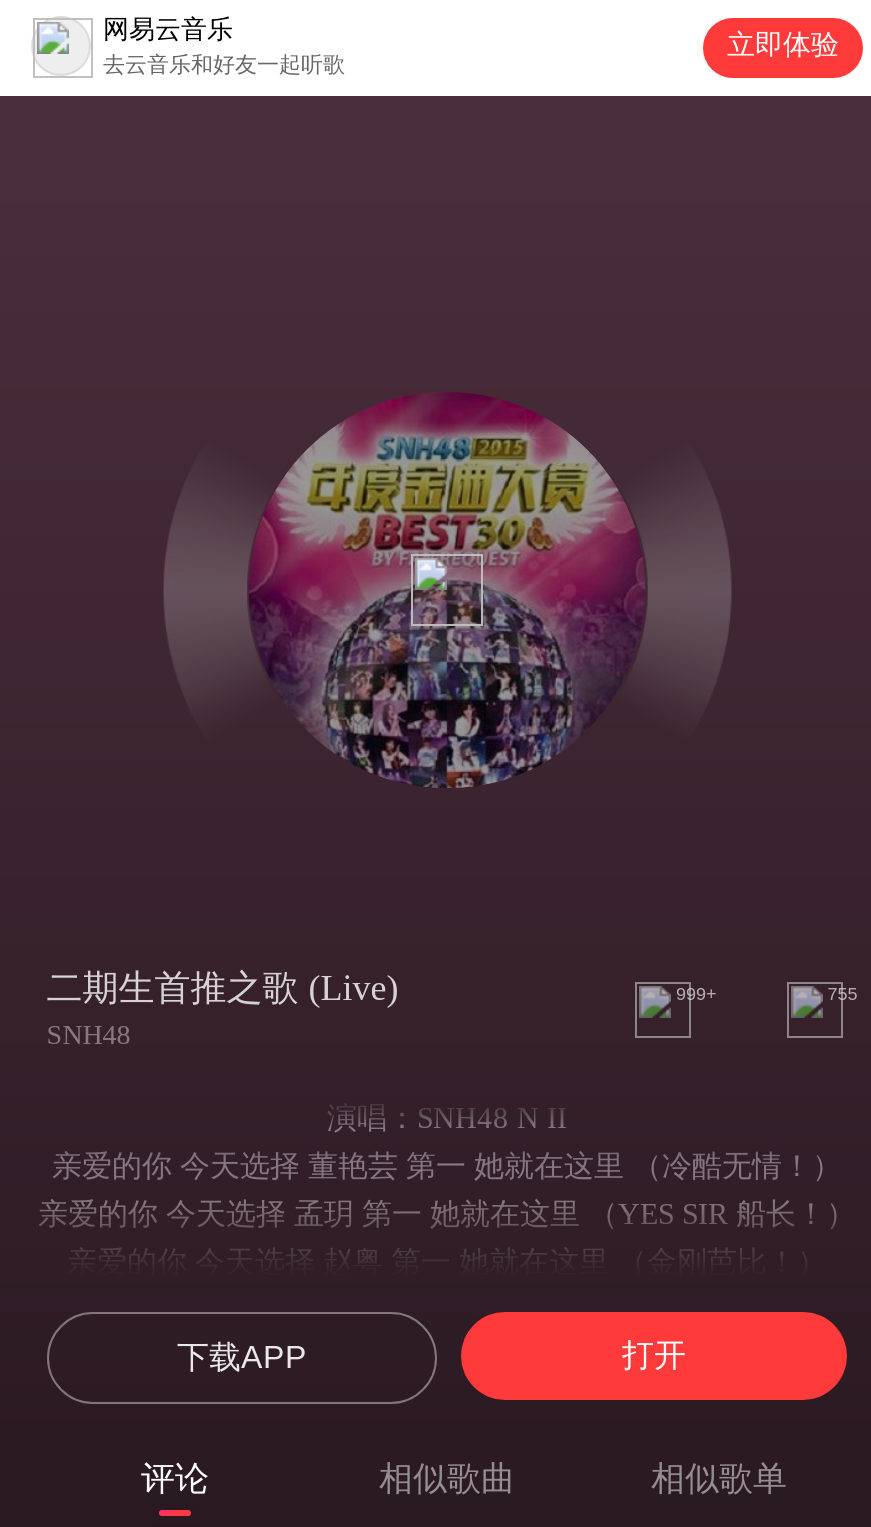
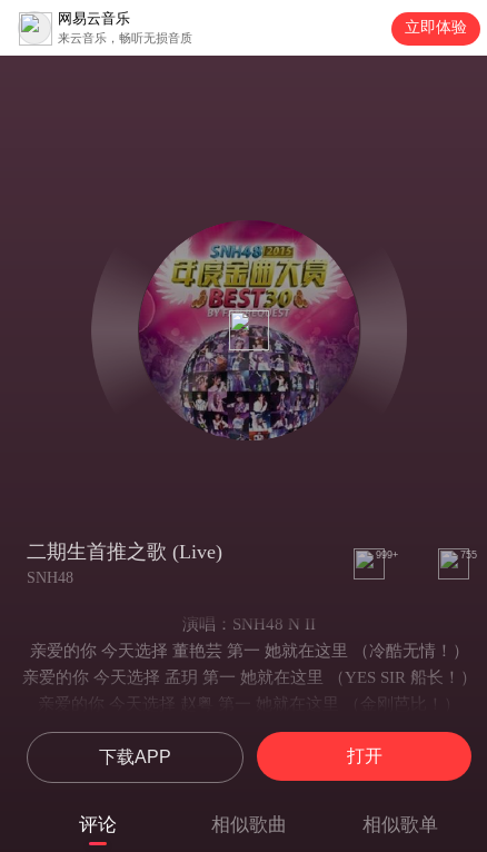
- 去云音乐和好友一起听歌
+ 来云音乐，畅听无损音质
